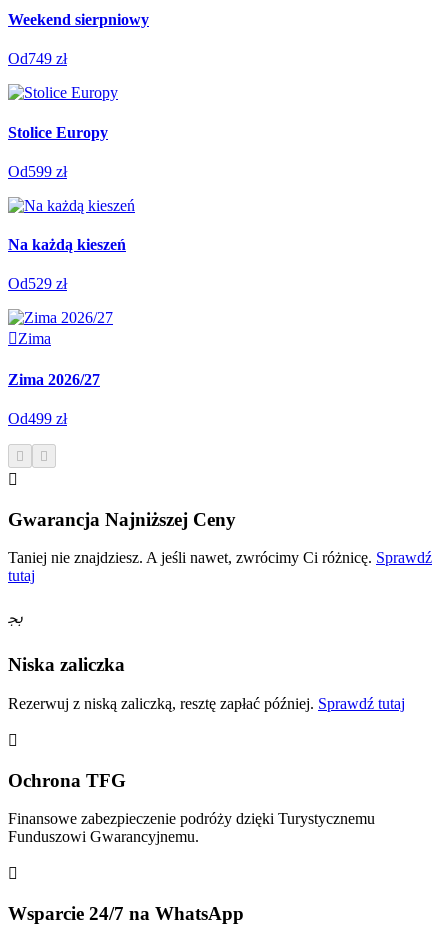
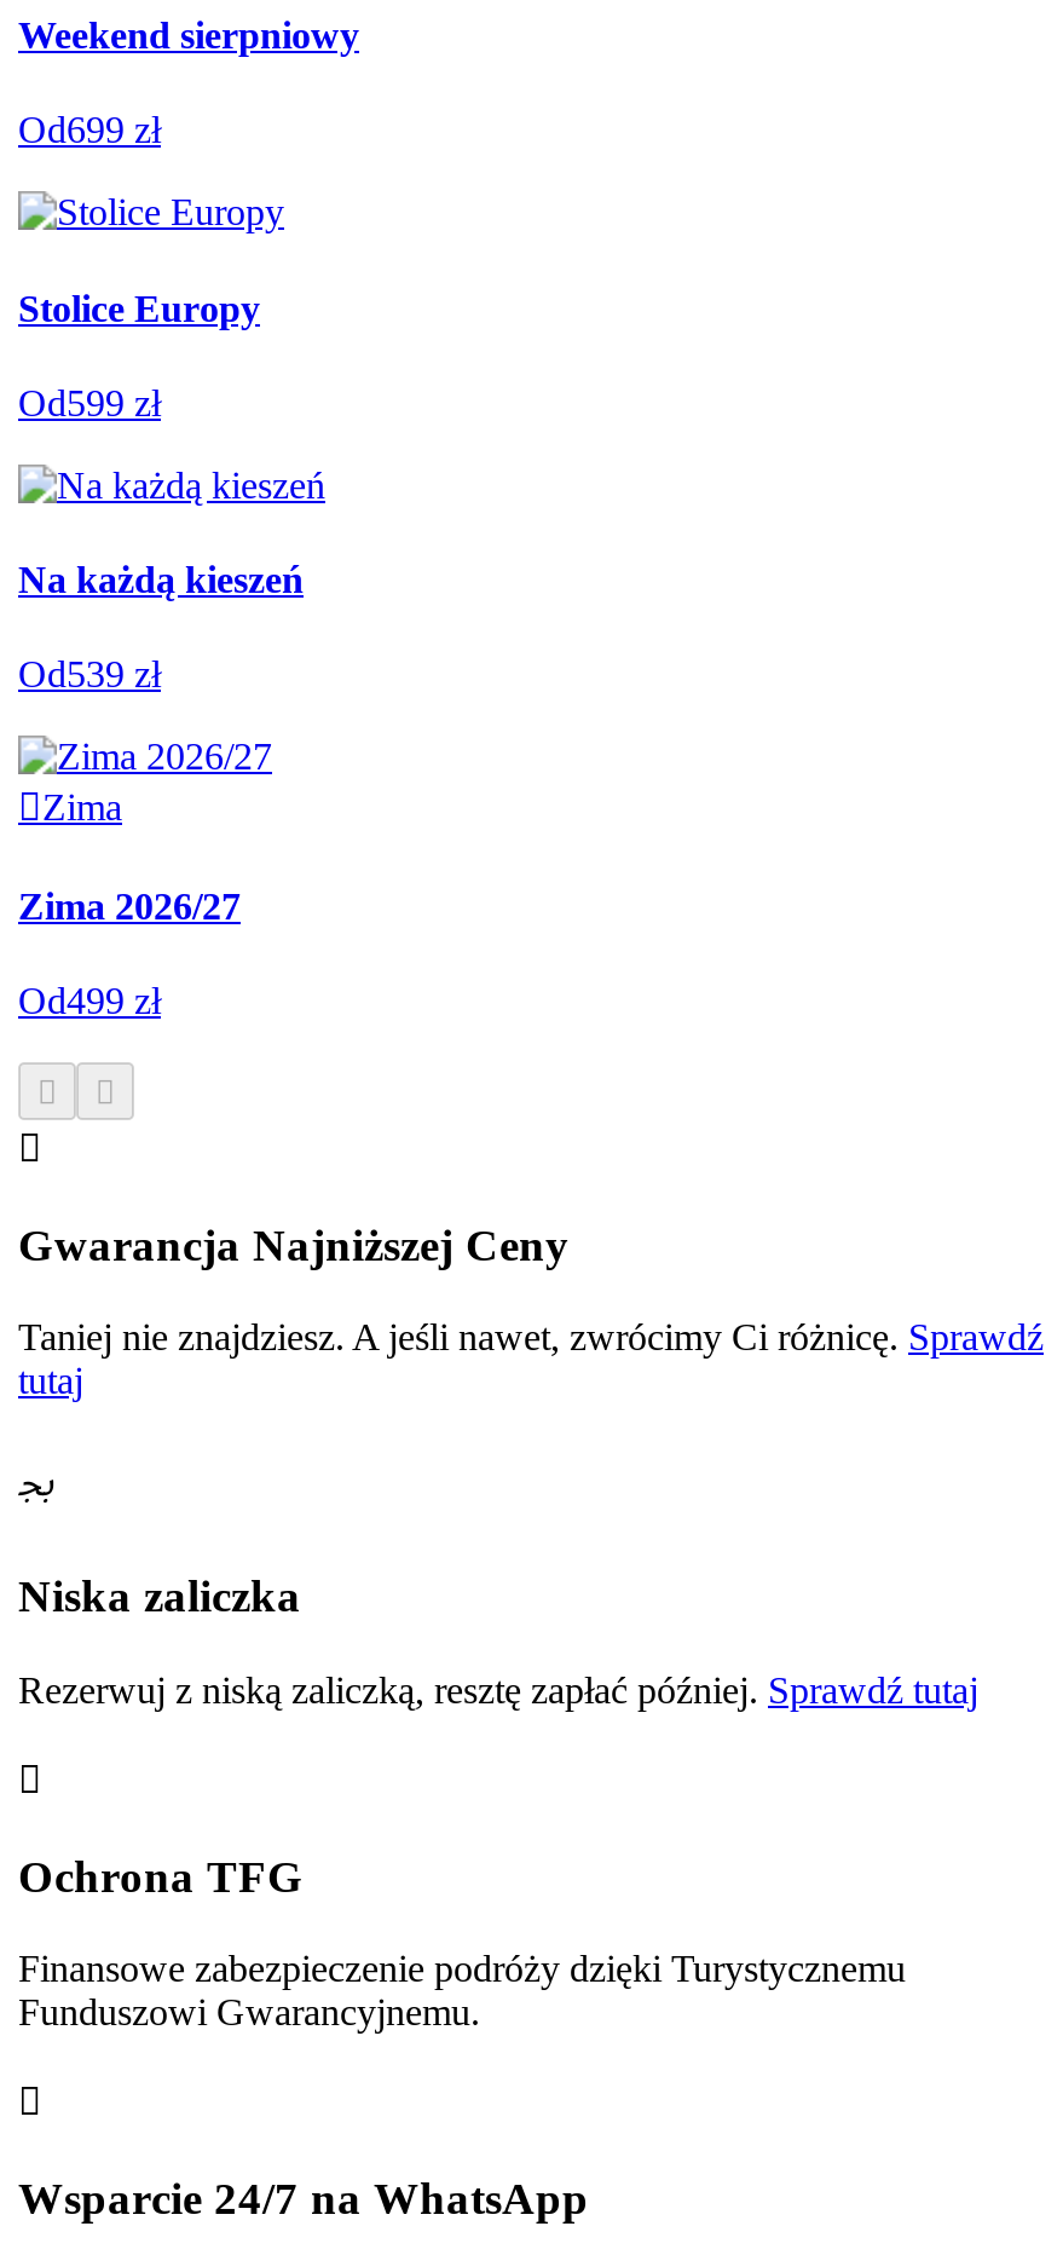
- Od749 zł
+ Od699 zł

- Od529 zł
+ Od539 zł
